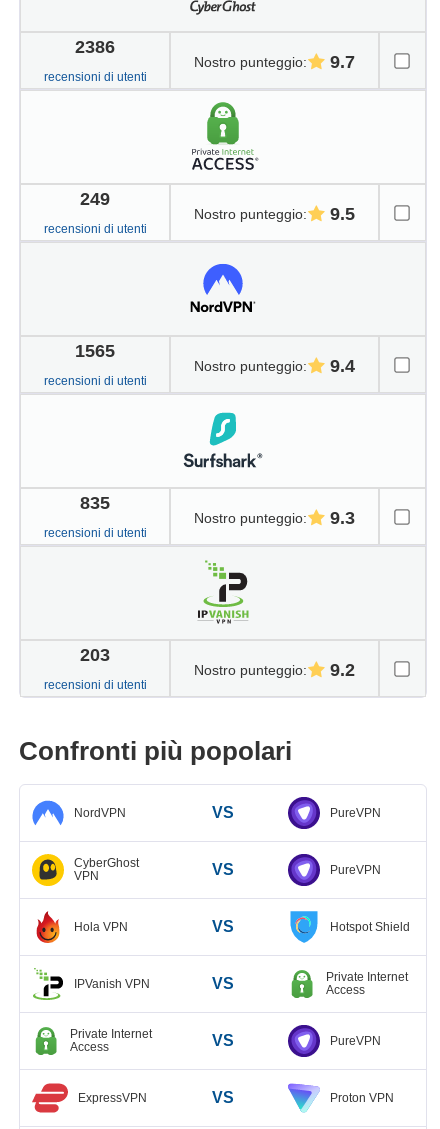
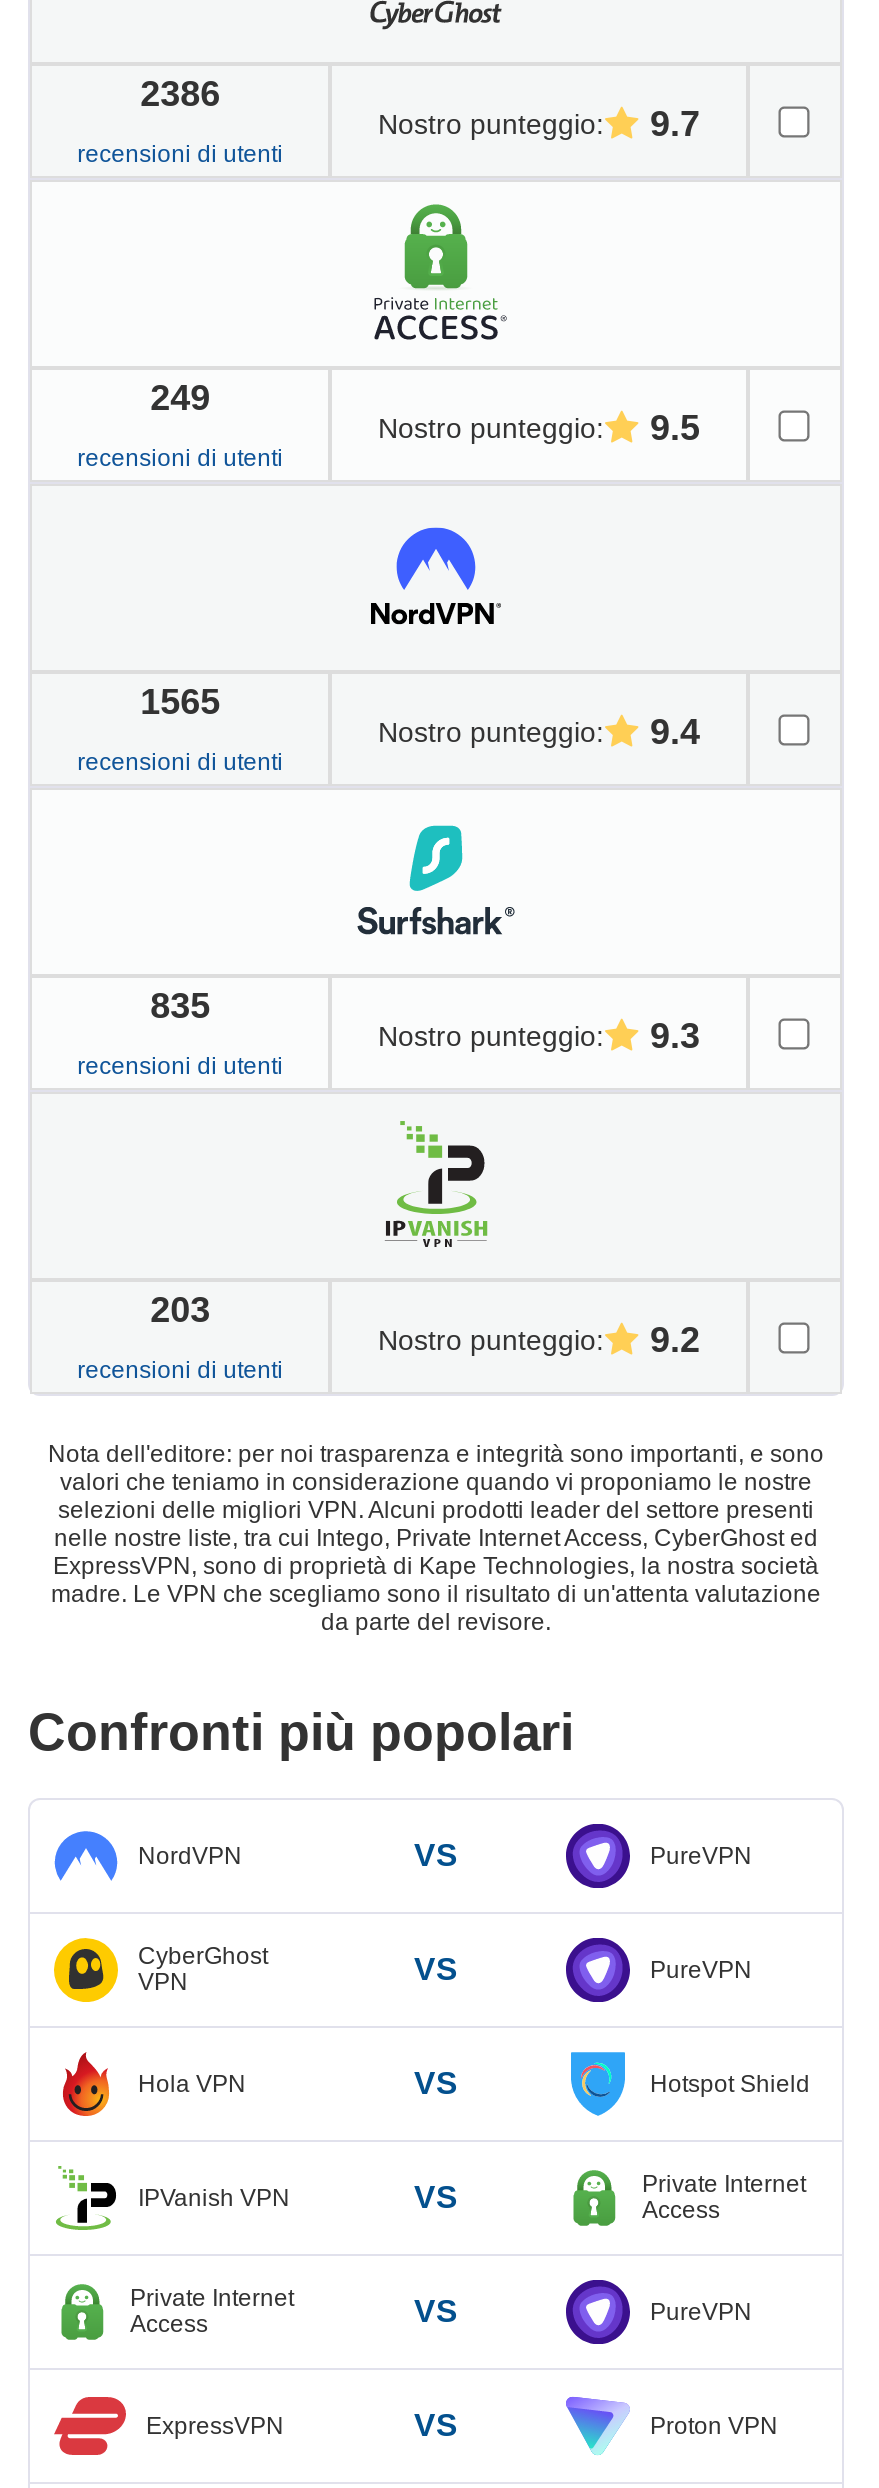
+ Nota dell'editore: per noi trasparenza e integrità sono importanti, e sono
+ valori che teniamo in considerazione quando vi proponiamo le nostre
+ selezioni delle migliori VPN. Alcuni prodotti leader del settore presenti
+ nelle nostre liste, tra cui Intego, Private Internet Access, CyberGhost ed
+ ExpressVPN, sono di proprietà di Kape Technologies, la nostra società
+ madre. Le VPN che scegliamo sono il risultato di un'attenta valutazione
+ da parte del revisore.
